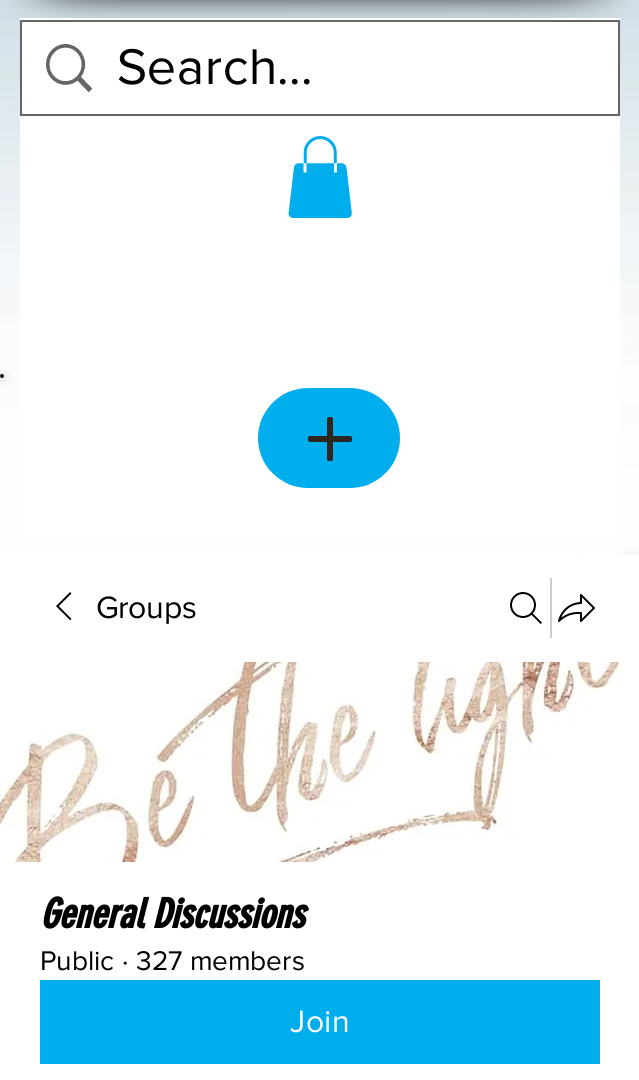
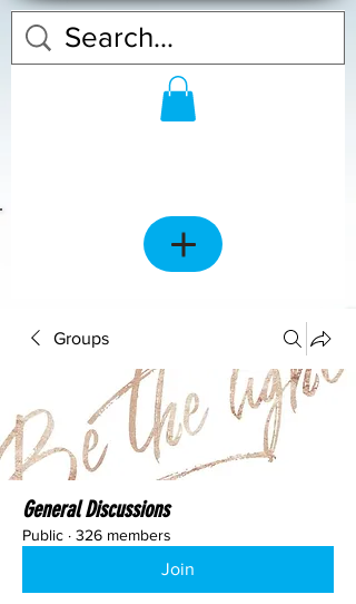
- Public · 327 members
+ Public · 326 members
